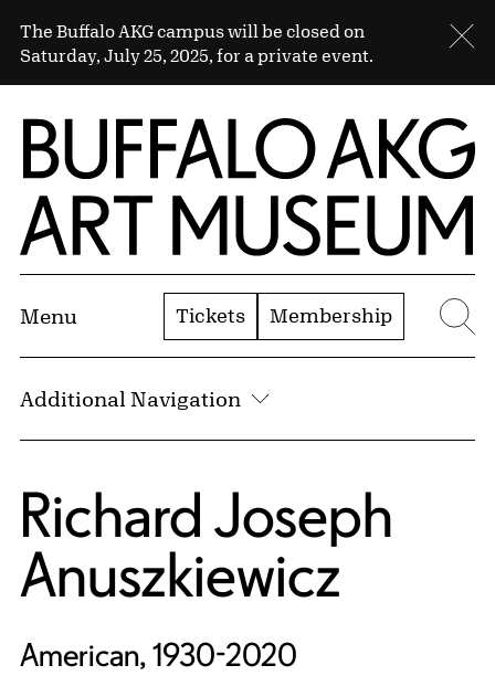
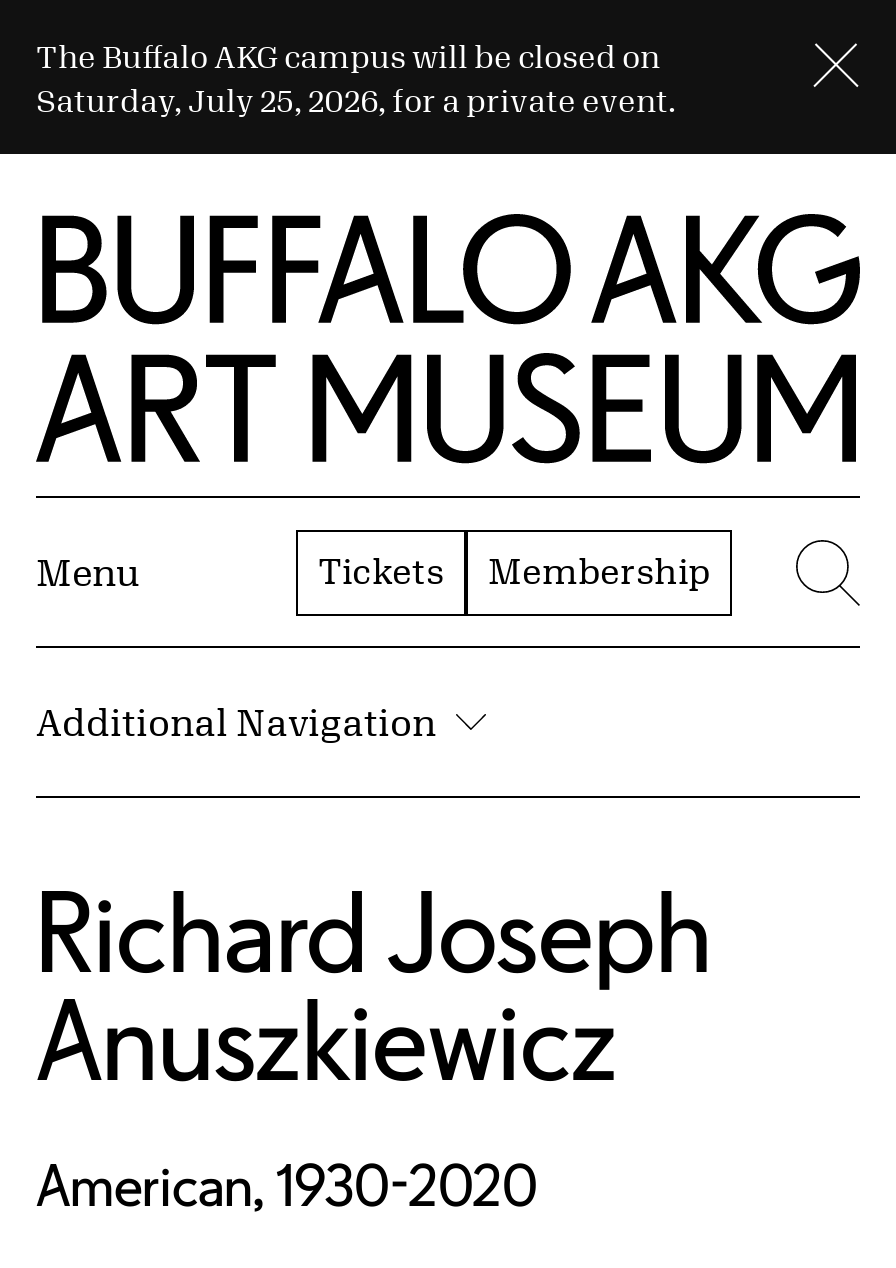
- Saturday, July 25, 2025, for a private event.
+ Saturday, July 25, 2026, for a private event.
